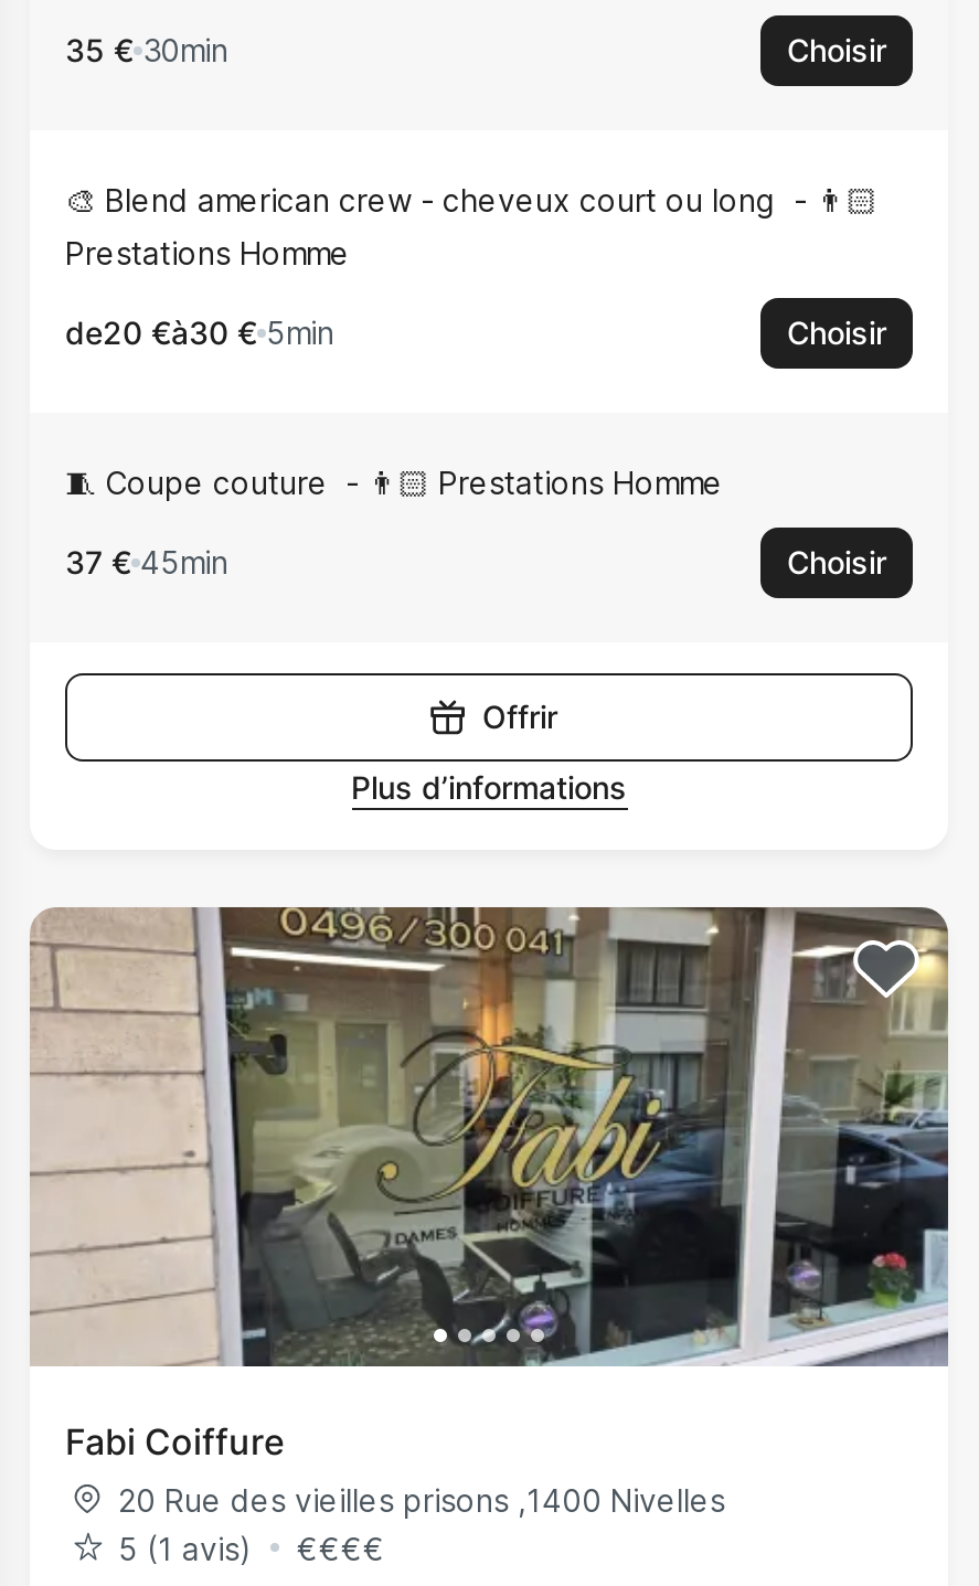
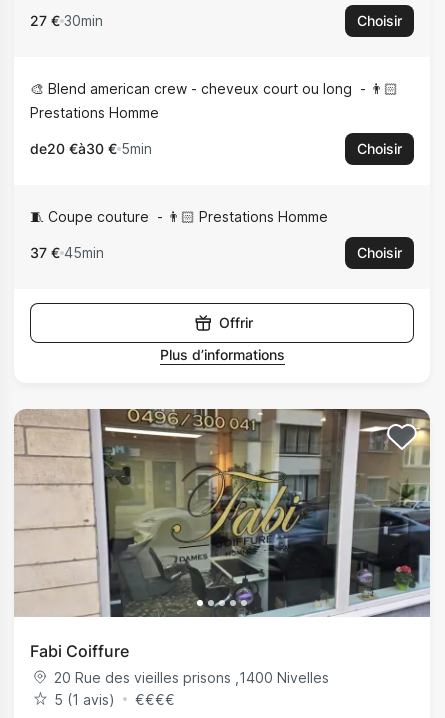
- 35 € 30min
+ 27 € 30min
